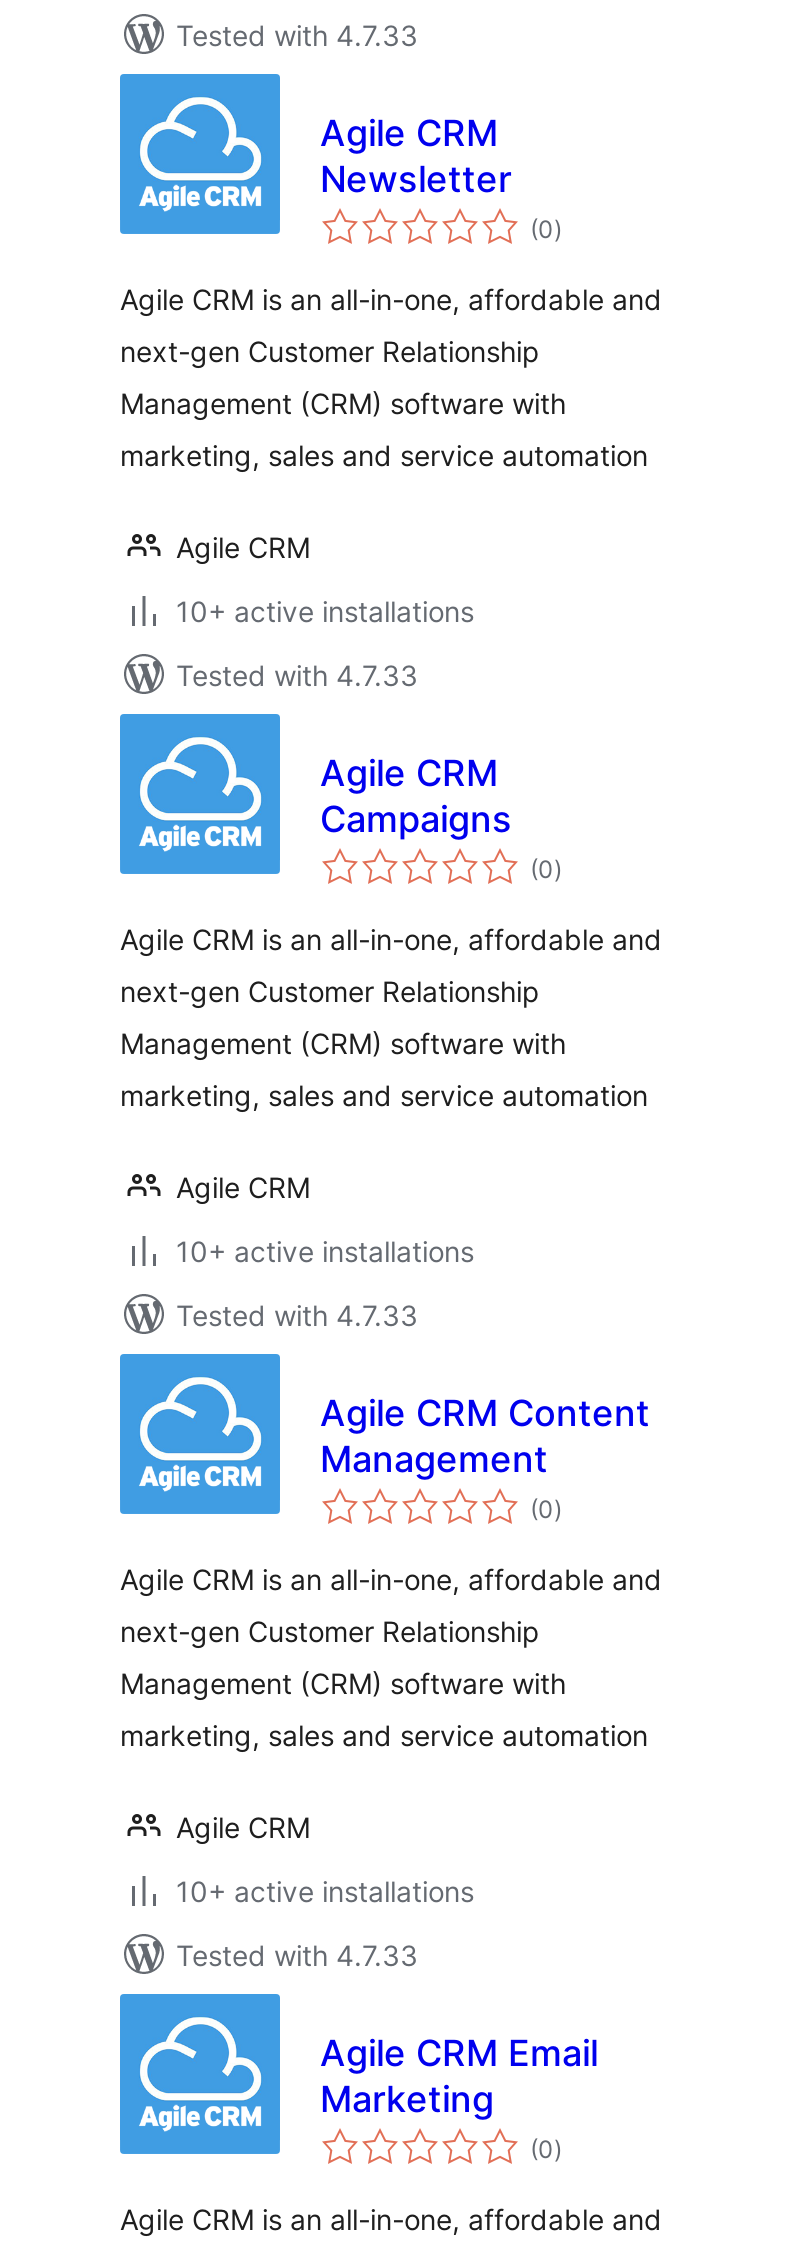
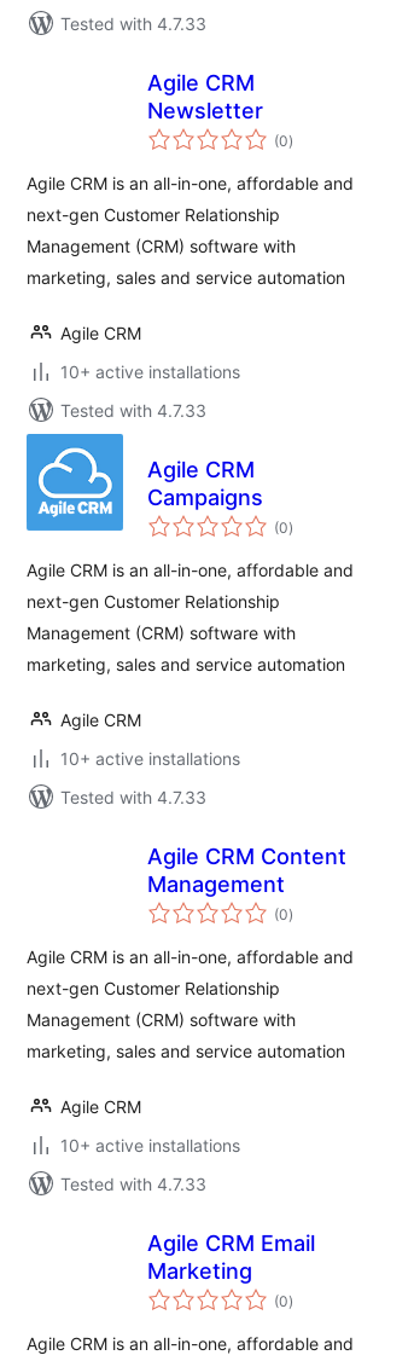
- [image]

- [image]

- [image]
